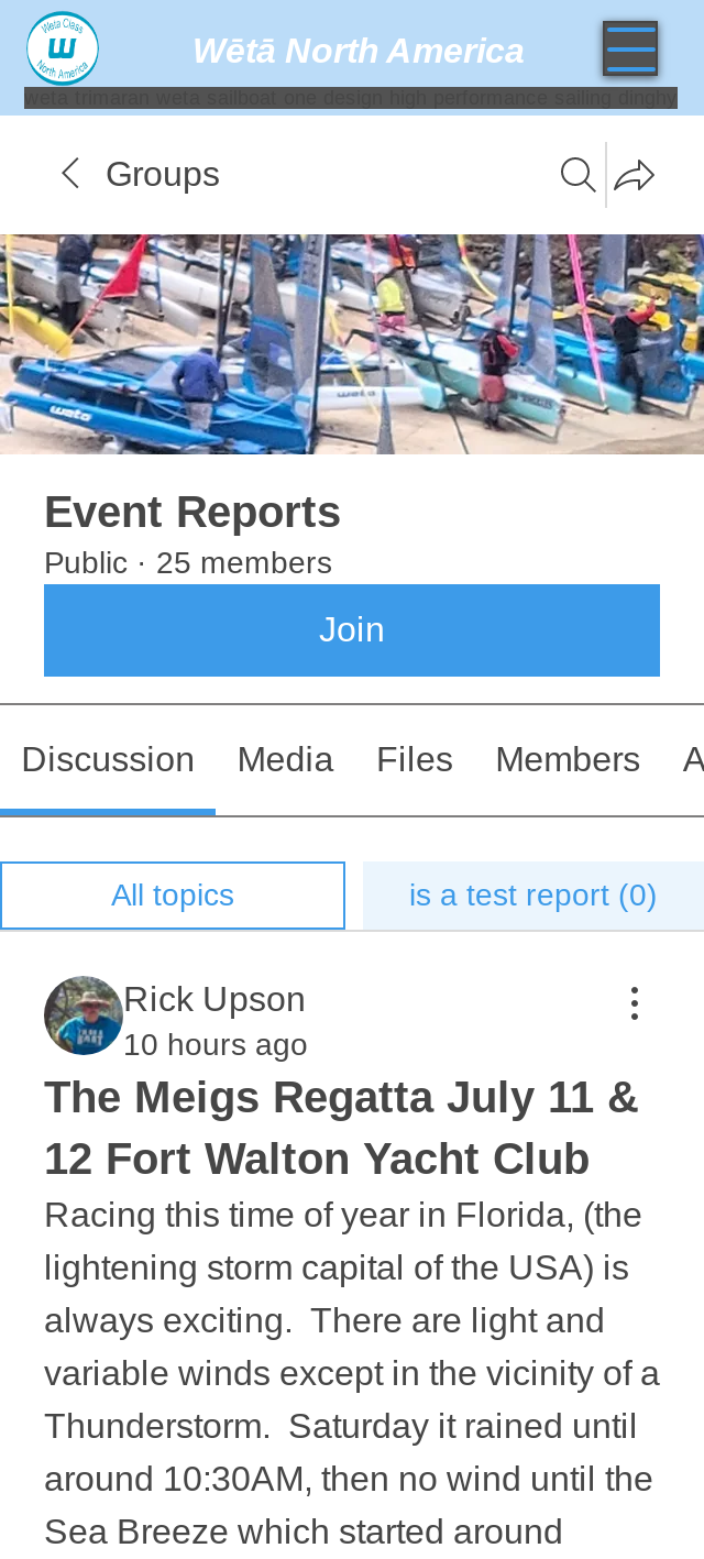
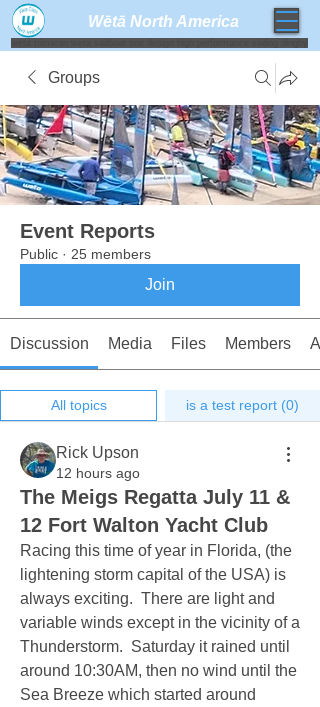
- 10 hours ago
+ 12 hours ago
